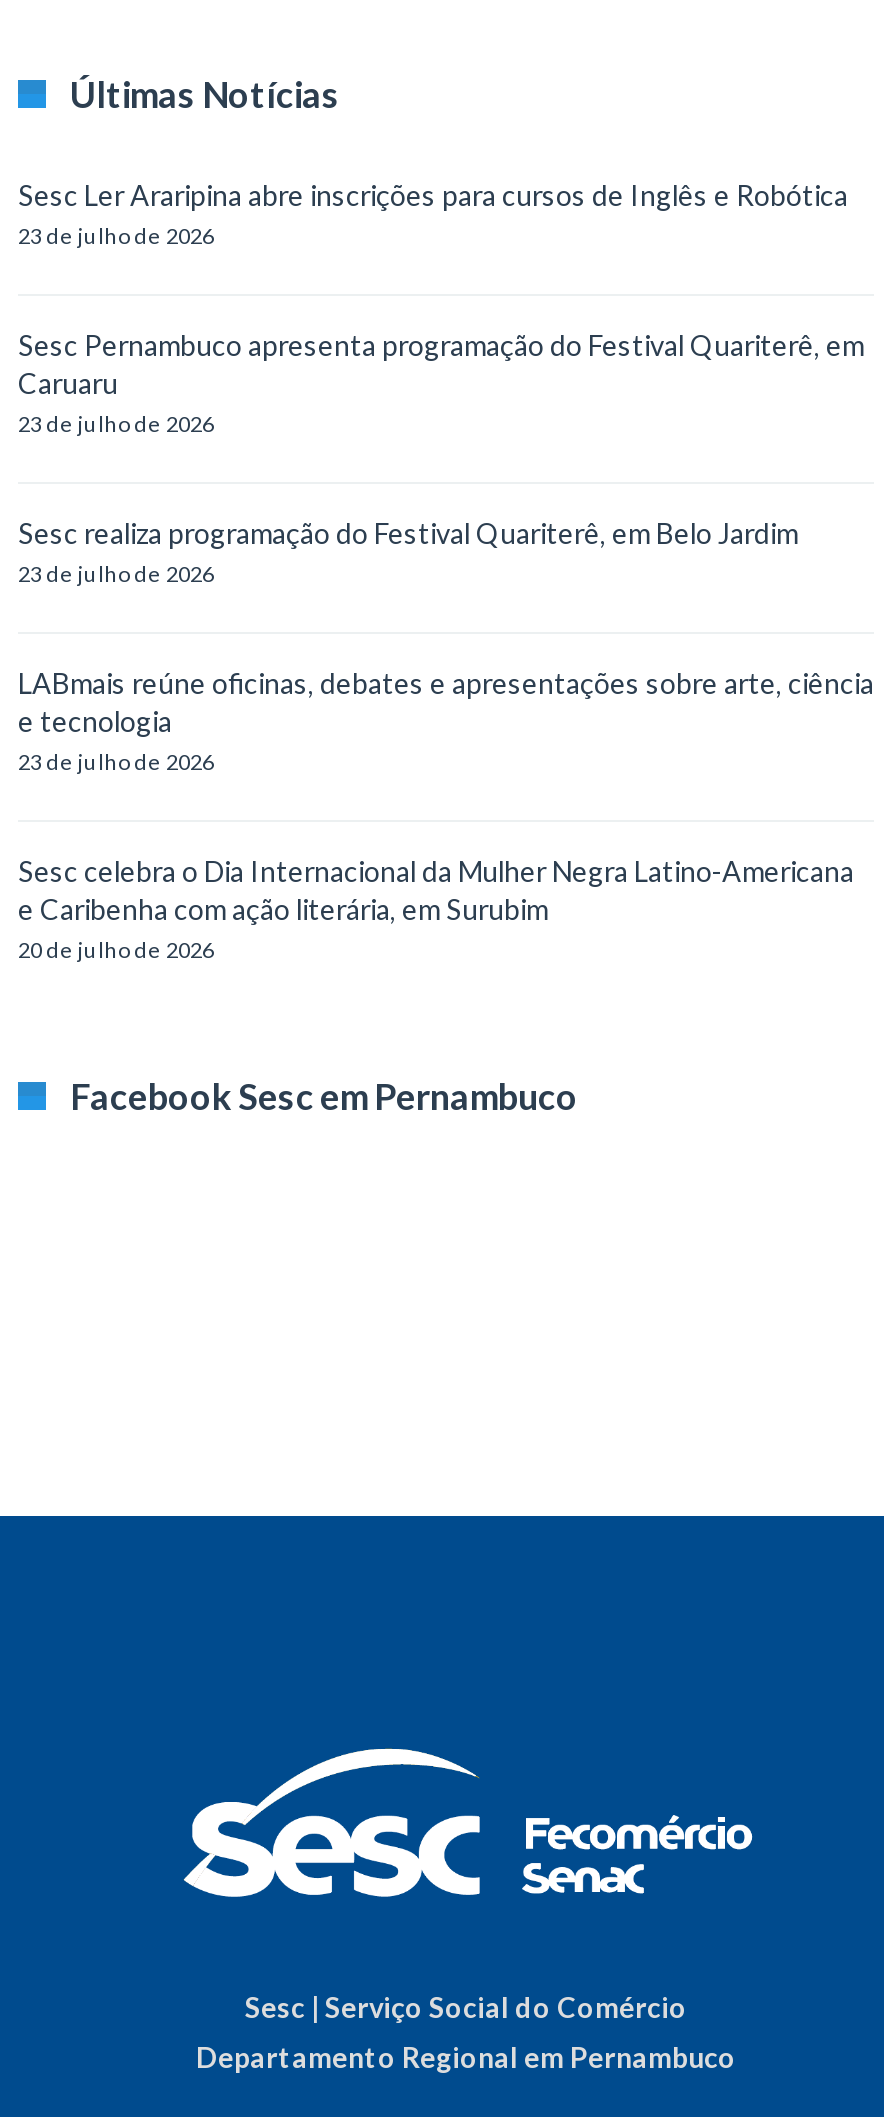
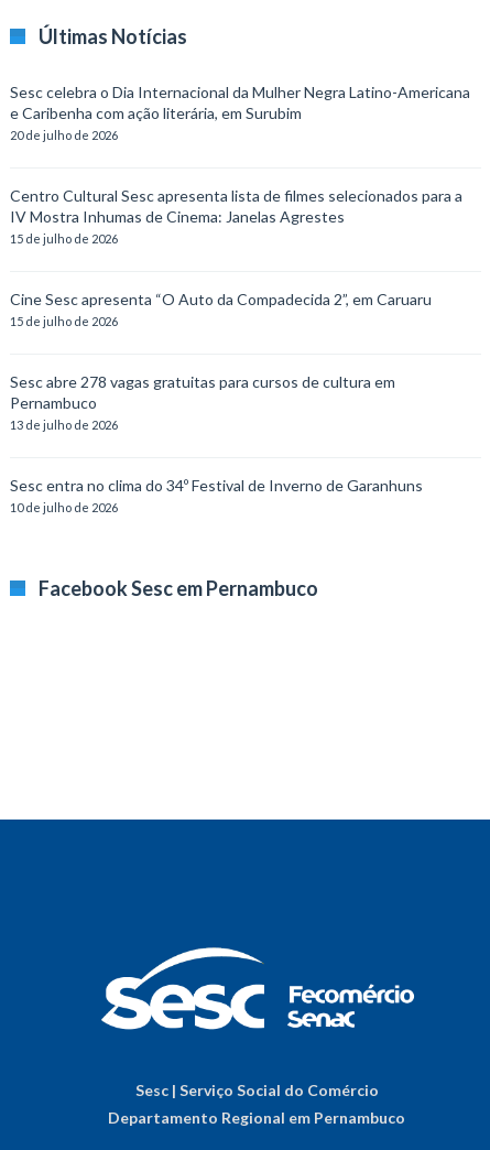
- Sesc Ler Araripina abre inscrições para cursos de Inglês e Robótica
- 23 de julho de 2026
- Sesc Pernambuco apresenta programação do Festival Quariterê, em
- Caruaru
- 23 de julho de 2026
- Sesc realiza programação do Festival Quariterê, em Belo Jardim
- 23 de julho de 2026
- LABmais reúne oficinas, debates e apresentações sobre arte, ciência
- e tecnologia
- 23 de julho de 2026

moved up: Sesc celebra o Dia Internacional da Mulher Negra Latino-Americana | e Caribenha com ação literária, em Surubim | 20 de julho de 2026

+ Centro Cultural Sesc apresenta lista de filmes selecionados para a
+ IV Mostra Inhumas de Cinema: Janelas Agrestes
+ 15 de julho de 2026
+ Cine Sesc apresenta “O Auto da Compadecida 2”, em Caruaru
+ 15 de julho de 2026
+ Sesc abre 278 vagas gratuitas para cursos de cultura em
+ Pernambuco
+ 13 de julho de 2026
+ Sesc entra no clima do 34º Festival de Inverno de Garanhuns
+ 10 de julho de 2026
